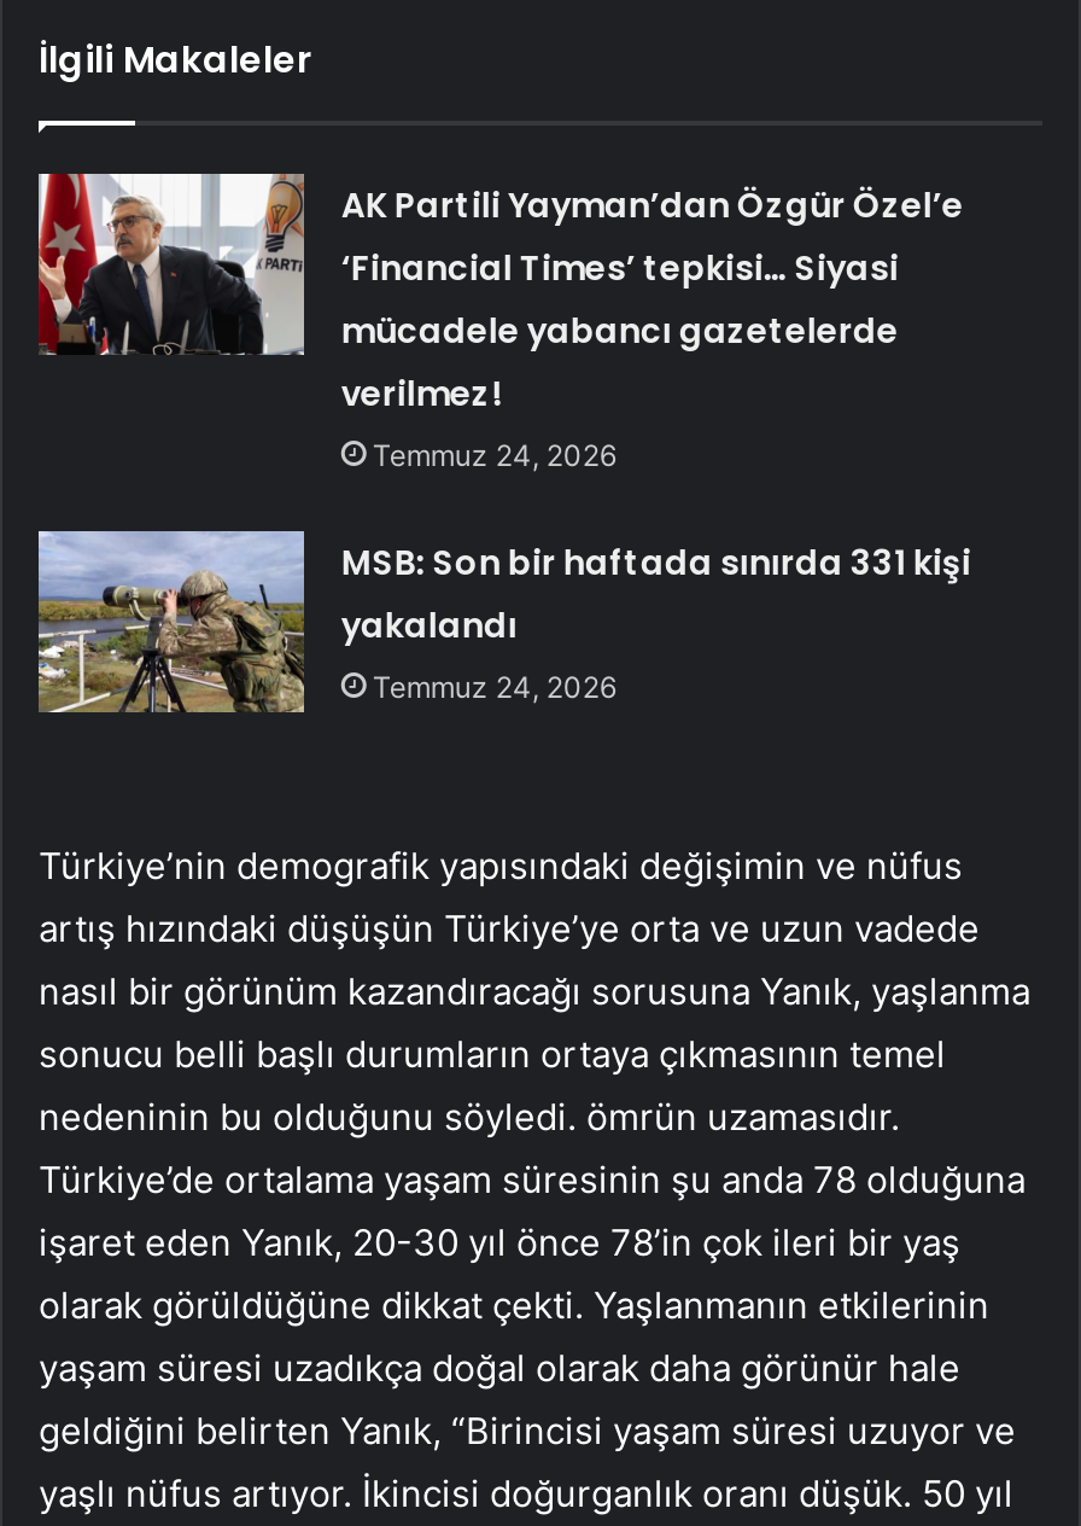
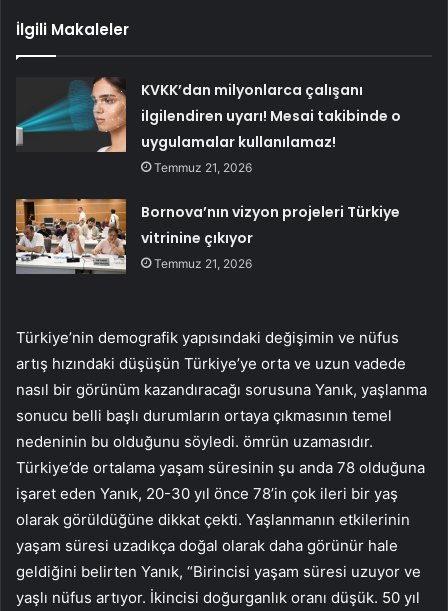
- [image]
- AK Partili Yayman’dan Özgür Özel’e
- ‘Financial Times’ tepkisi… Siyasi
- mücadele yabancı gazetelerde
- verilmez!
- Temmuz 24, 2026
+ [image]
+ KVKK’dan milyonlarca çalışanı
+ ilgilendiren uyarı! Mesai takibinde o
+ uygulamalar kullanılamaz!
+ Temmuz 21, 2026

- [image]
- MSB: Son bir haftada sınırda 331 kişi
- yakalandı
- Temmuz 24, 2026
+ [image]
+ Bornova’nın vizyon projeleri Türkiye
+ vitrinine çıkıyor
+ Temmuz 21, 2026
